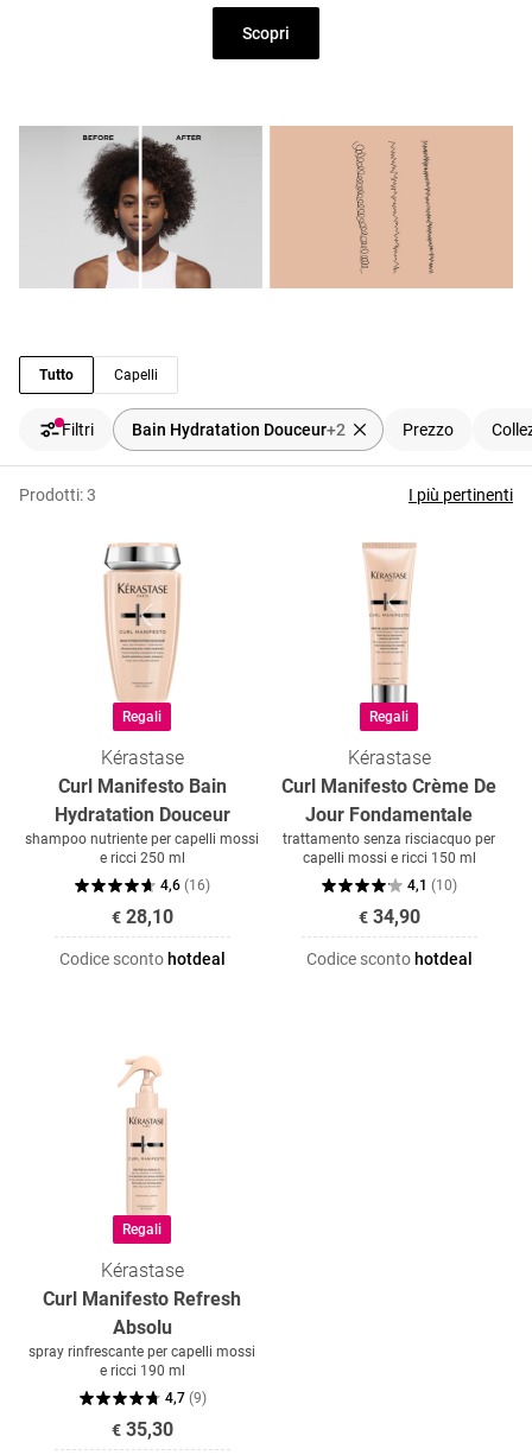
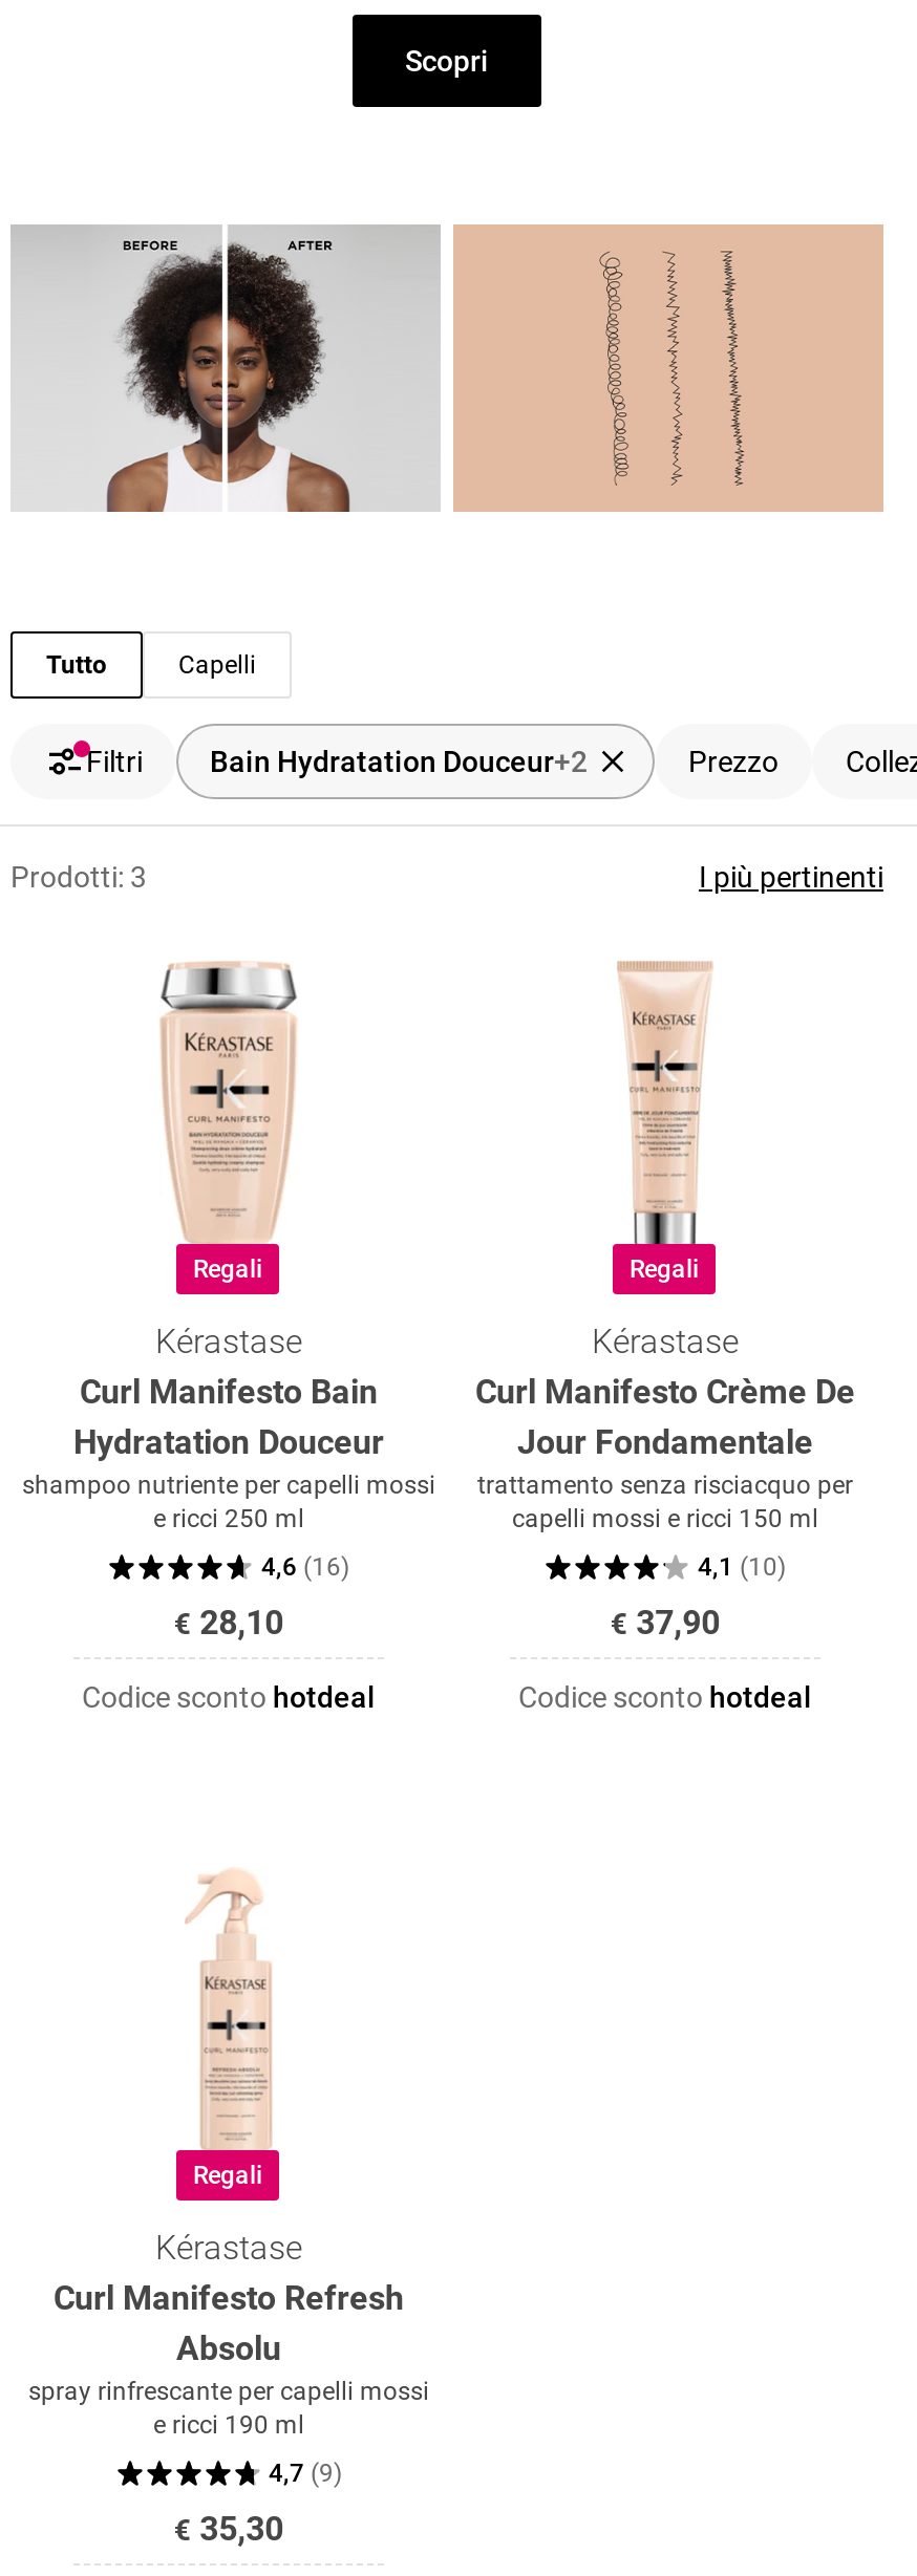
- 34,90
+ 37,90
